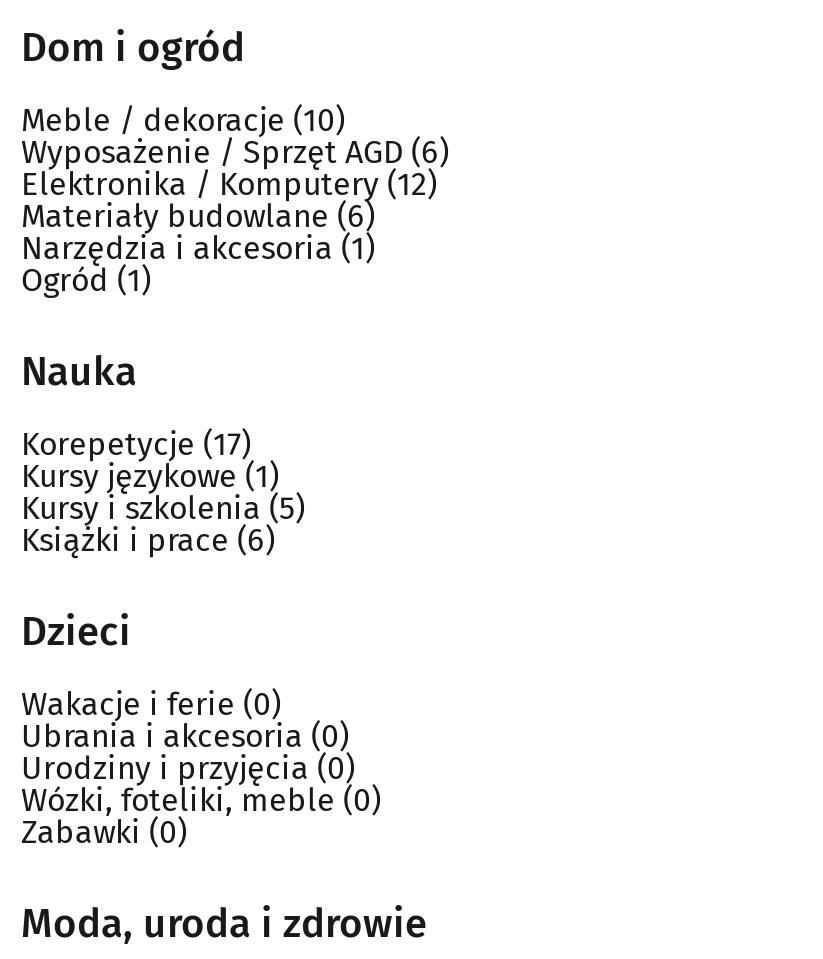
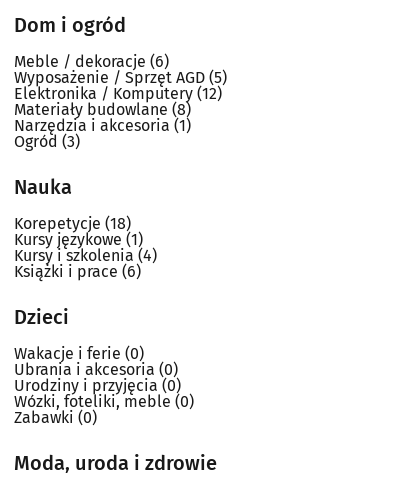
- Meble / dekoracje (10)
+ Meble / dekoracje (6)

- Wyposażenie / Sprzęt AGD (6)
+ Wyposażenie / Sprzęt AGD (5)

- Materiały budowlane(6)
+ Materiały budowlane(8)

- Ogród(1)
+ Ogród(3)

- Korepetycje (17)
+ Korepetycje (18)

- Kursy i szkolenia(5)
+ Kursy i szkolenia(4)
